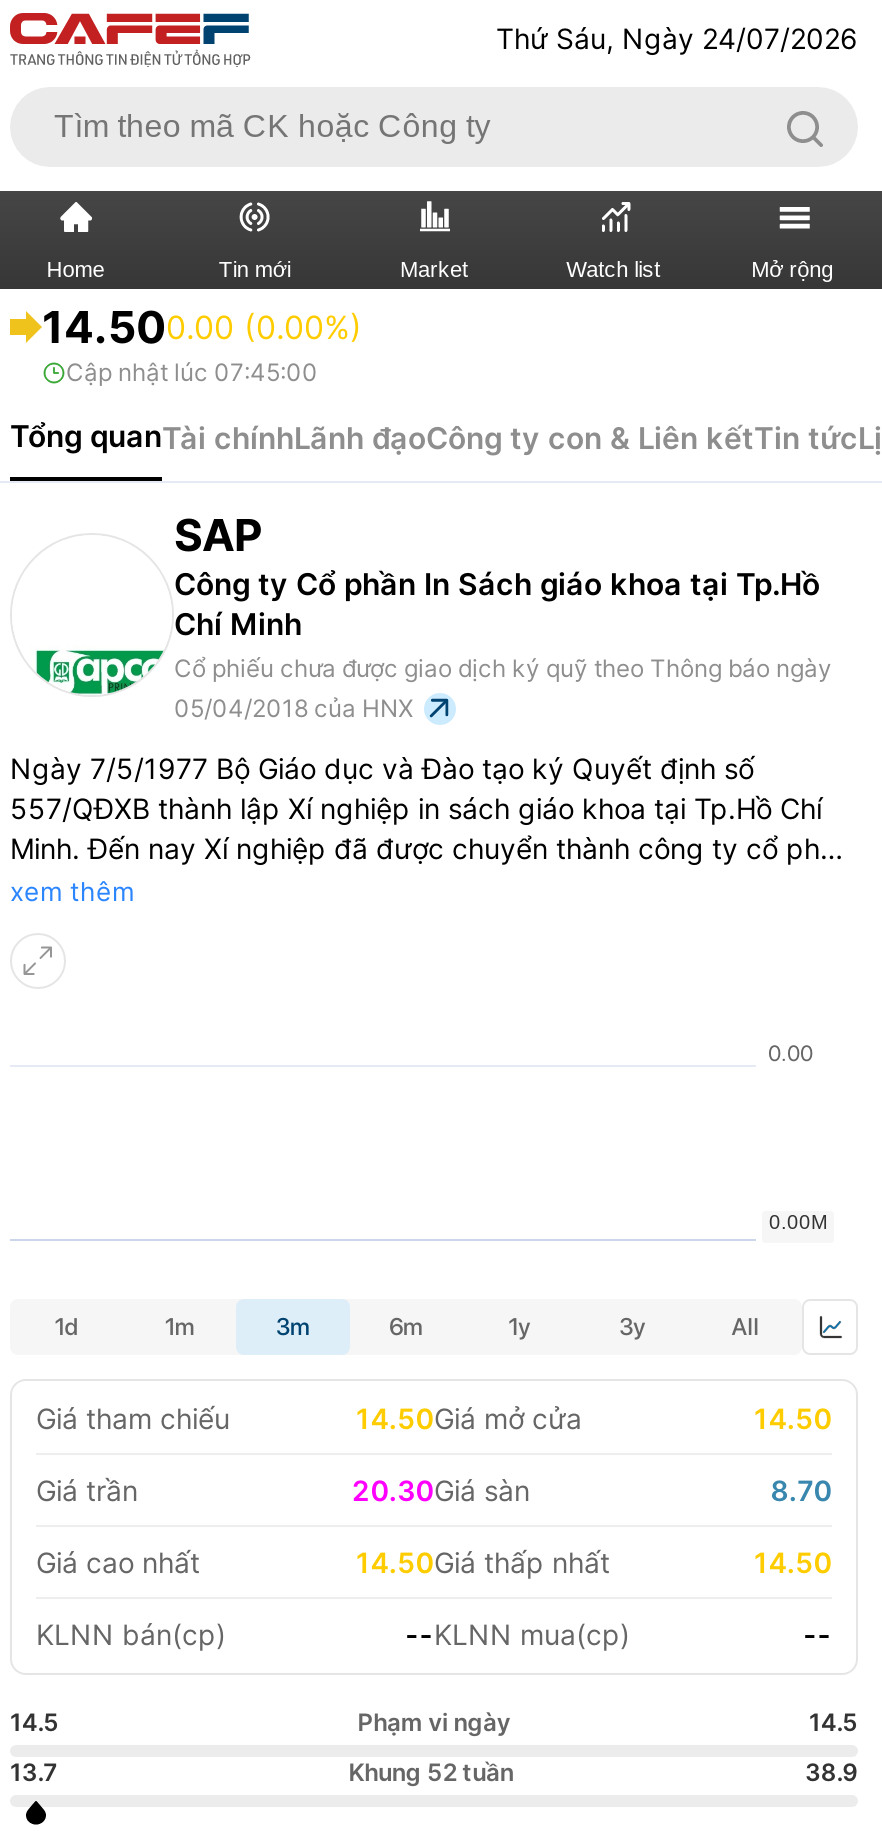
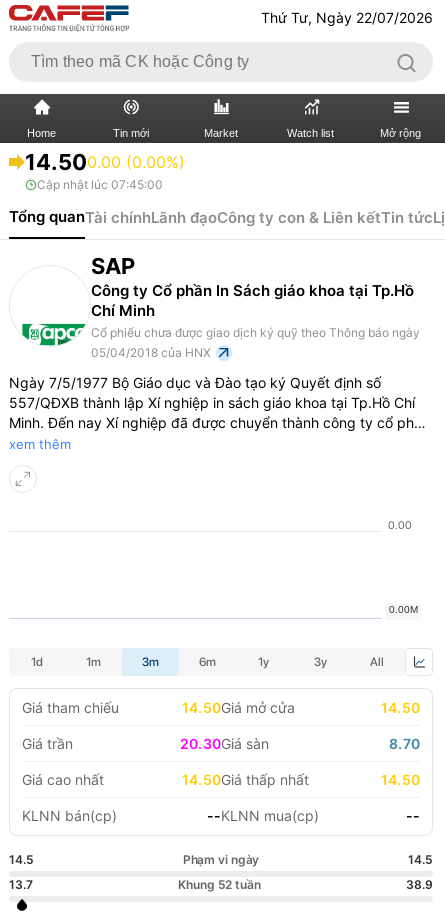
- Thứ Sáu, Ngày 24/07/2026
+ Thứ Tư, Ngày 22/07/2026
